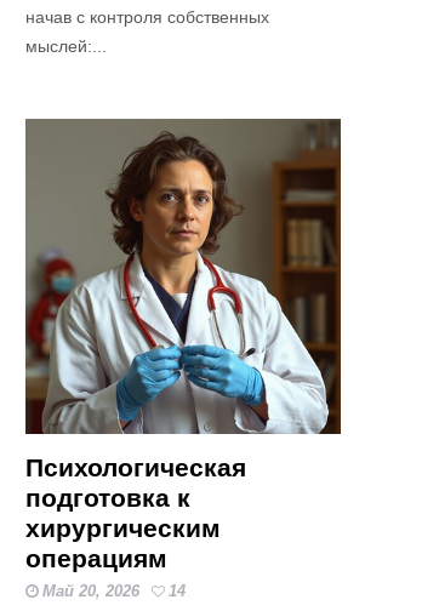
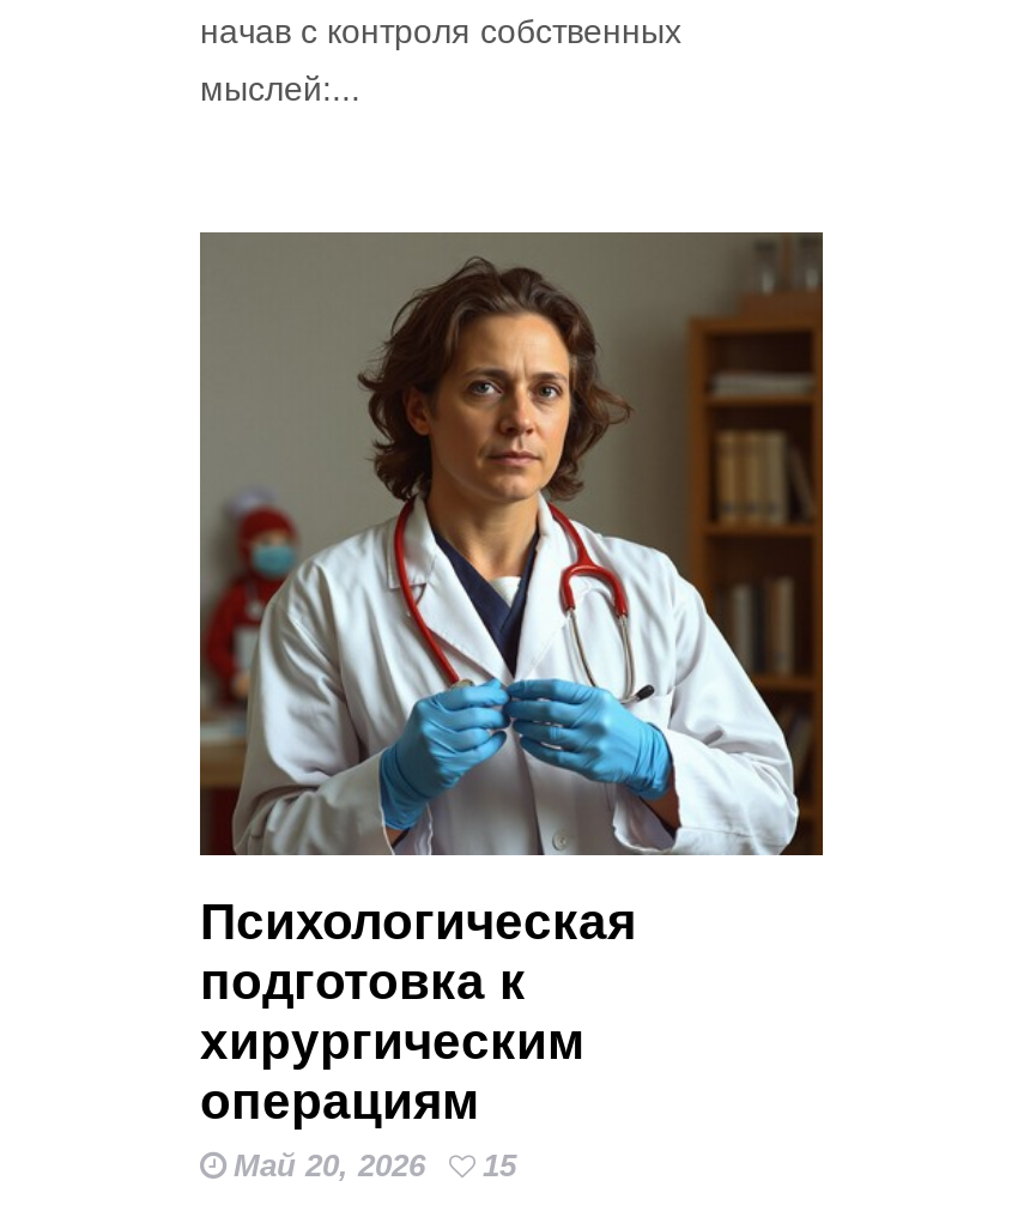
- Май 20, 2026 14
+ Май 20, 2026 15
